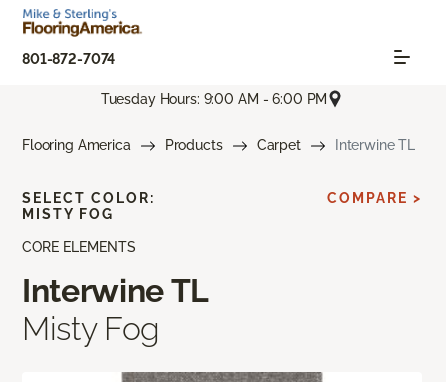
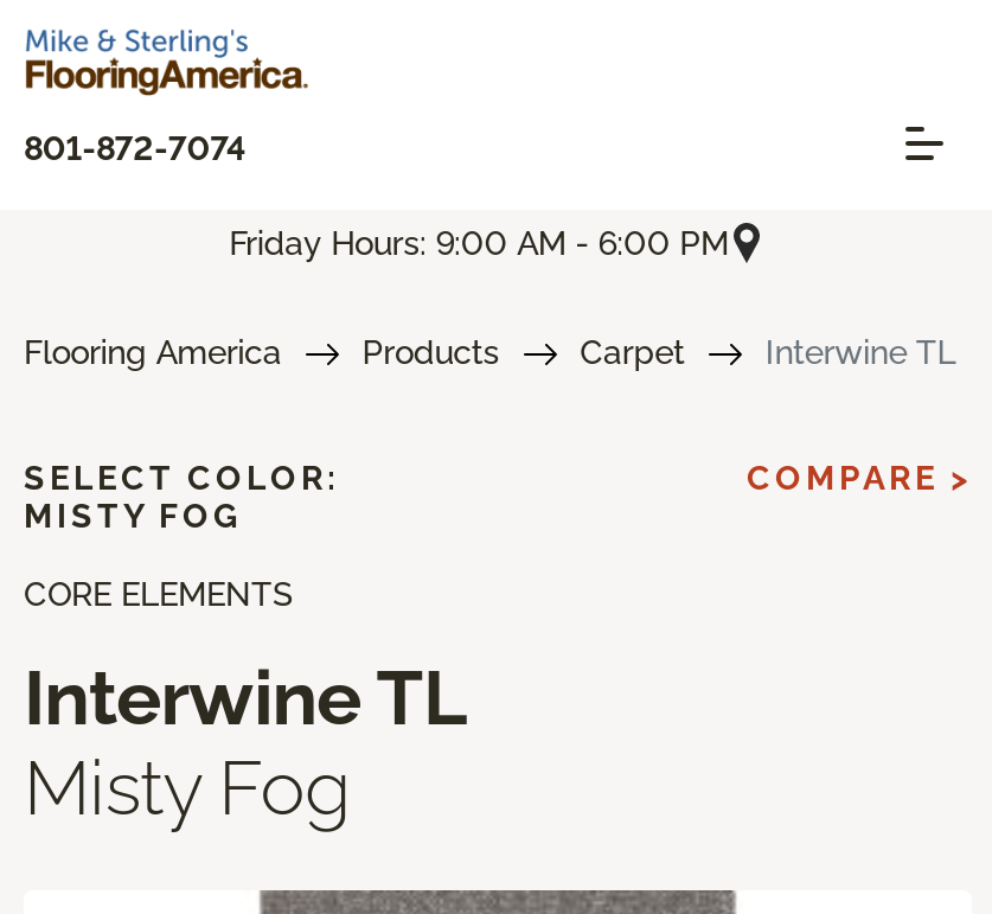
- Tuesday Hours: 9:00 AM - 6:00 PM
+ Friday Hours: 9:00 AM - 6:00 PM
